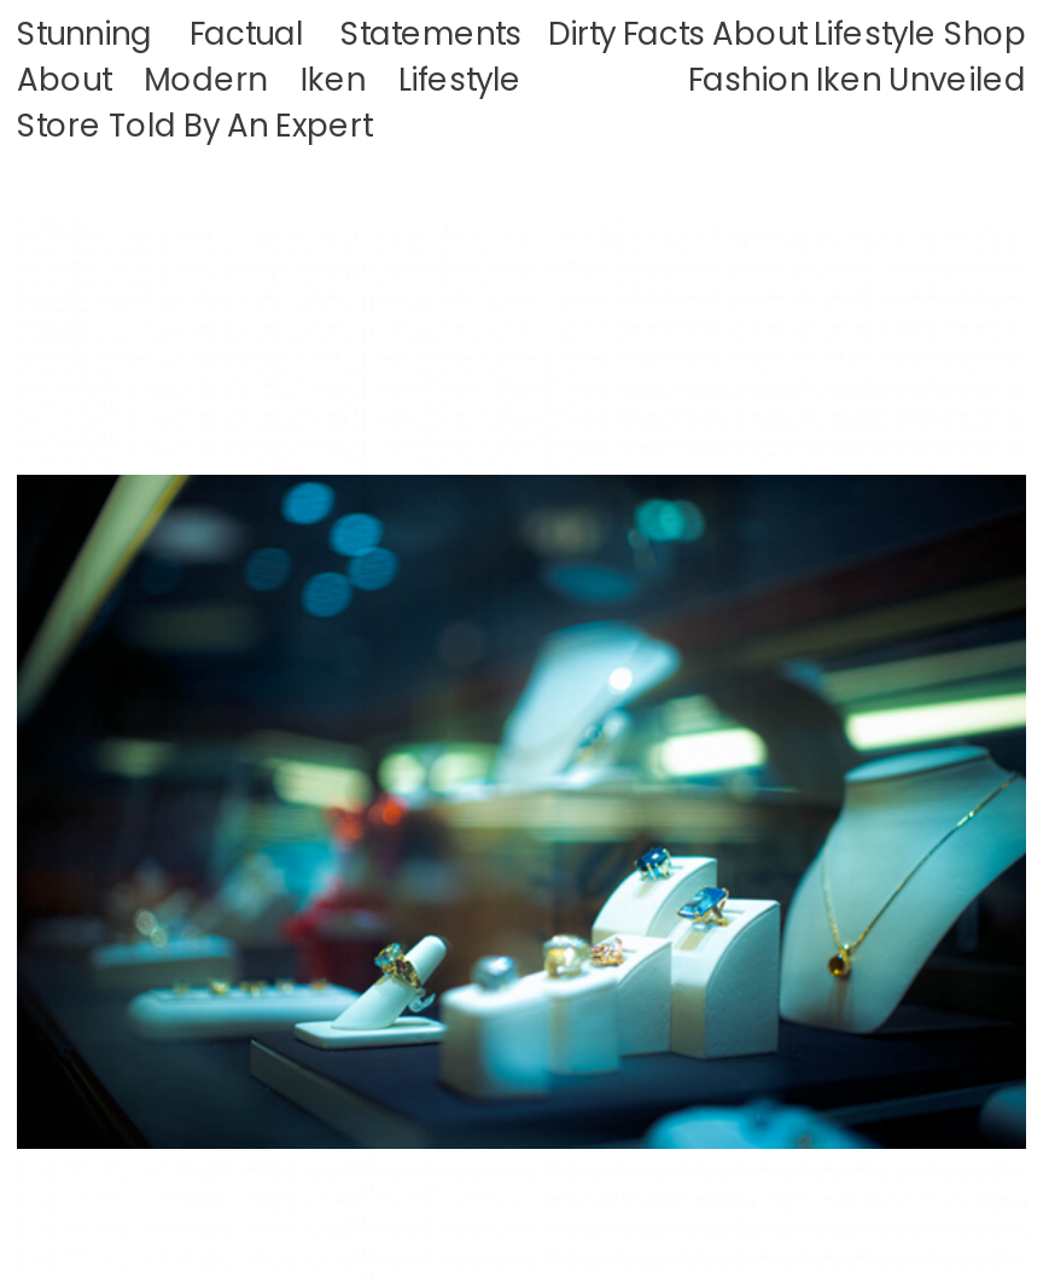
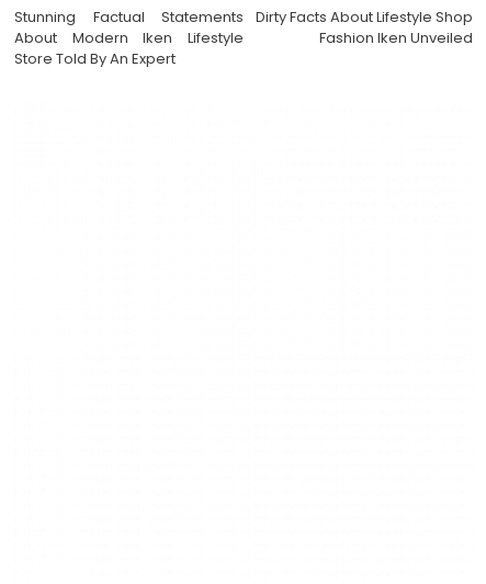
- [image]
